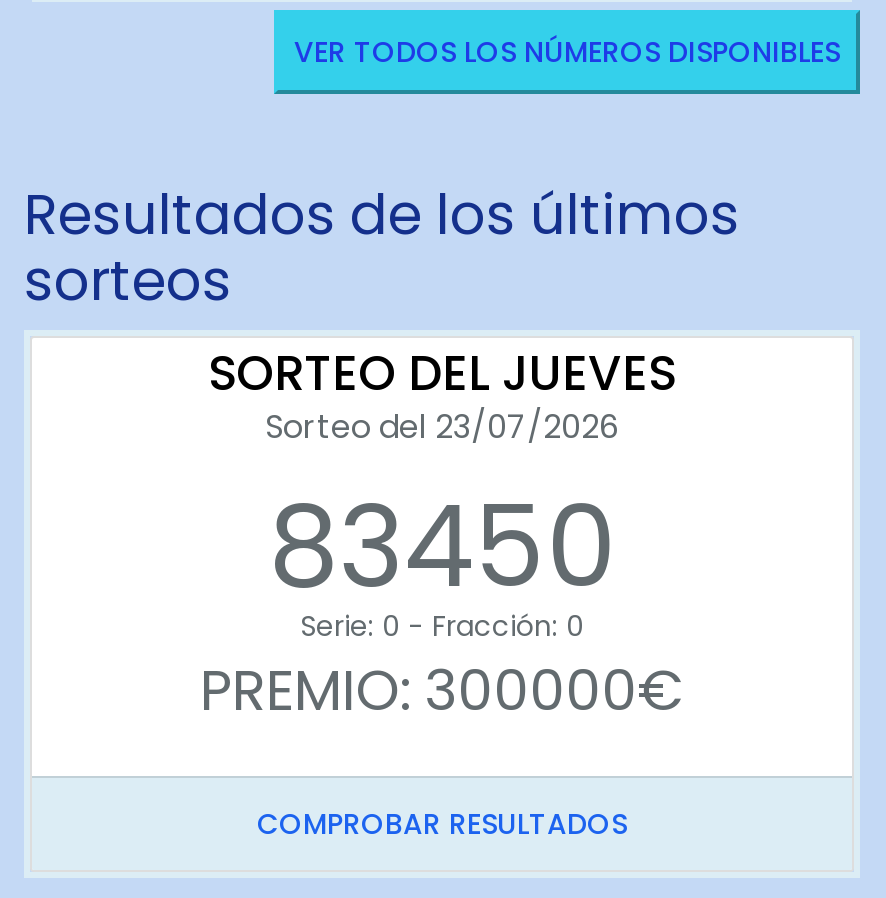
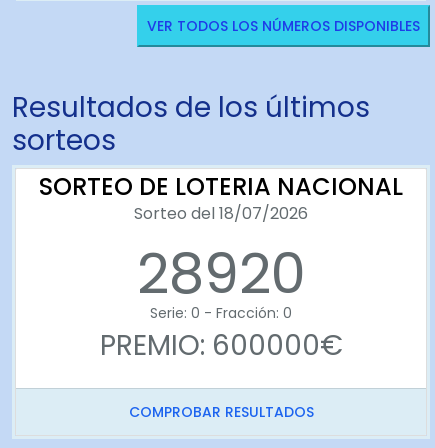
- SORTEO DEL JUEVES
- Sorteo del 23/07/2026
- 83450
+ SORTEO DE LOTERIA NACIONAL
+ Sorteo del 18/07/2026
+ 28920

- PREMIO: 300000€
+ PREMIO: 600000€
